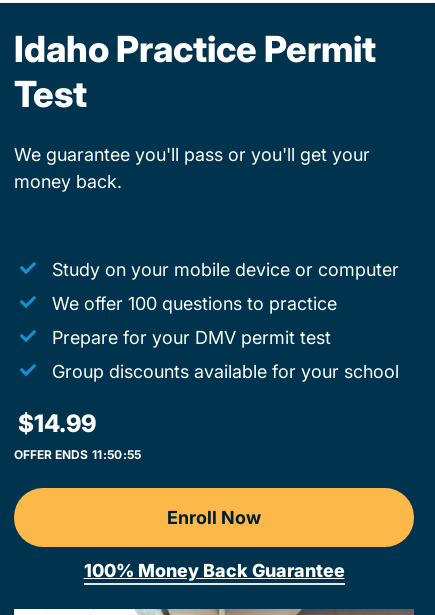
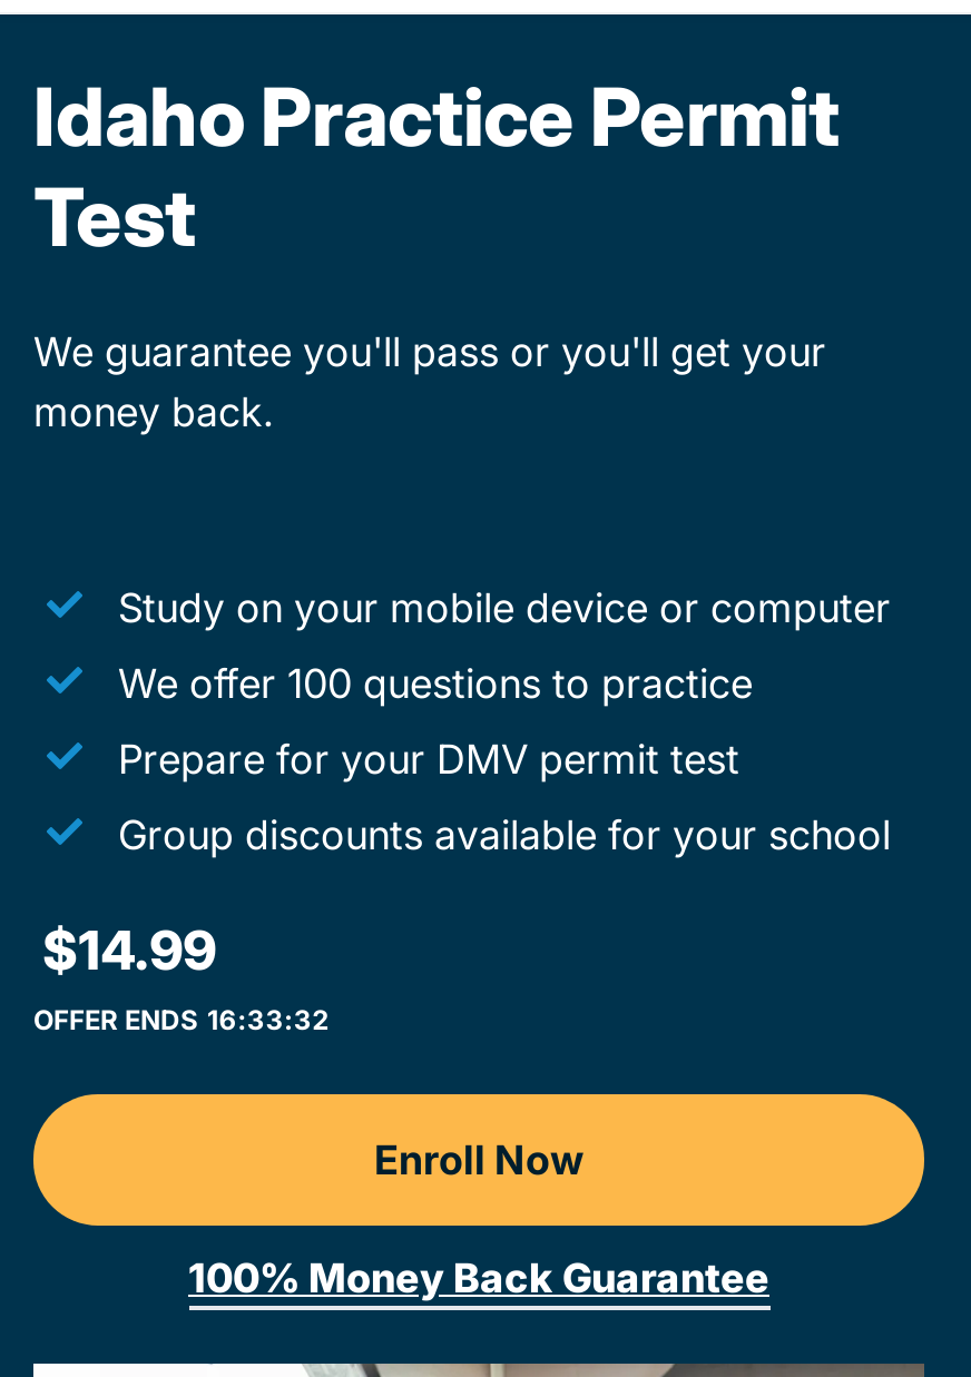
- OFFER ENDS 11:50:55
+ OFFER ENDS 16:33:32
